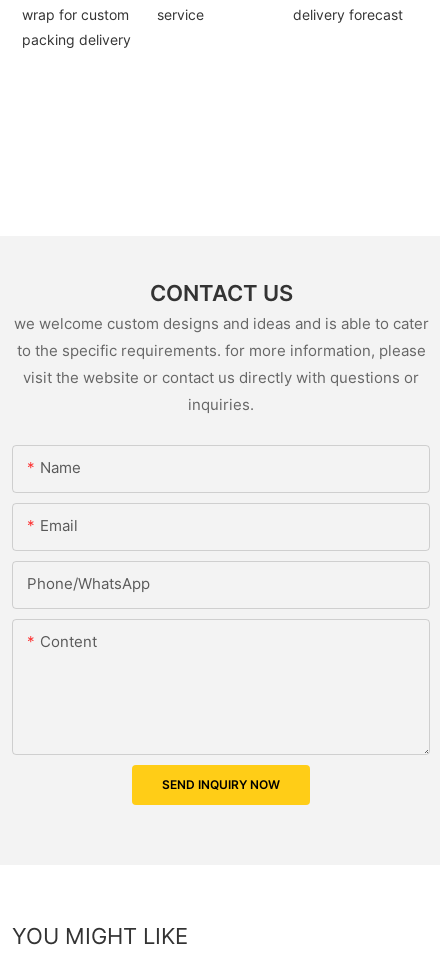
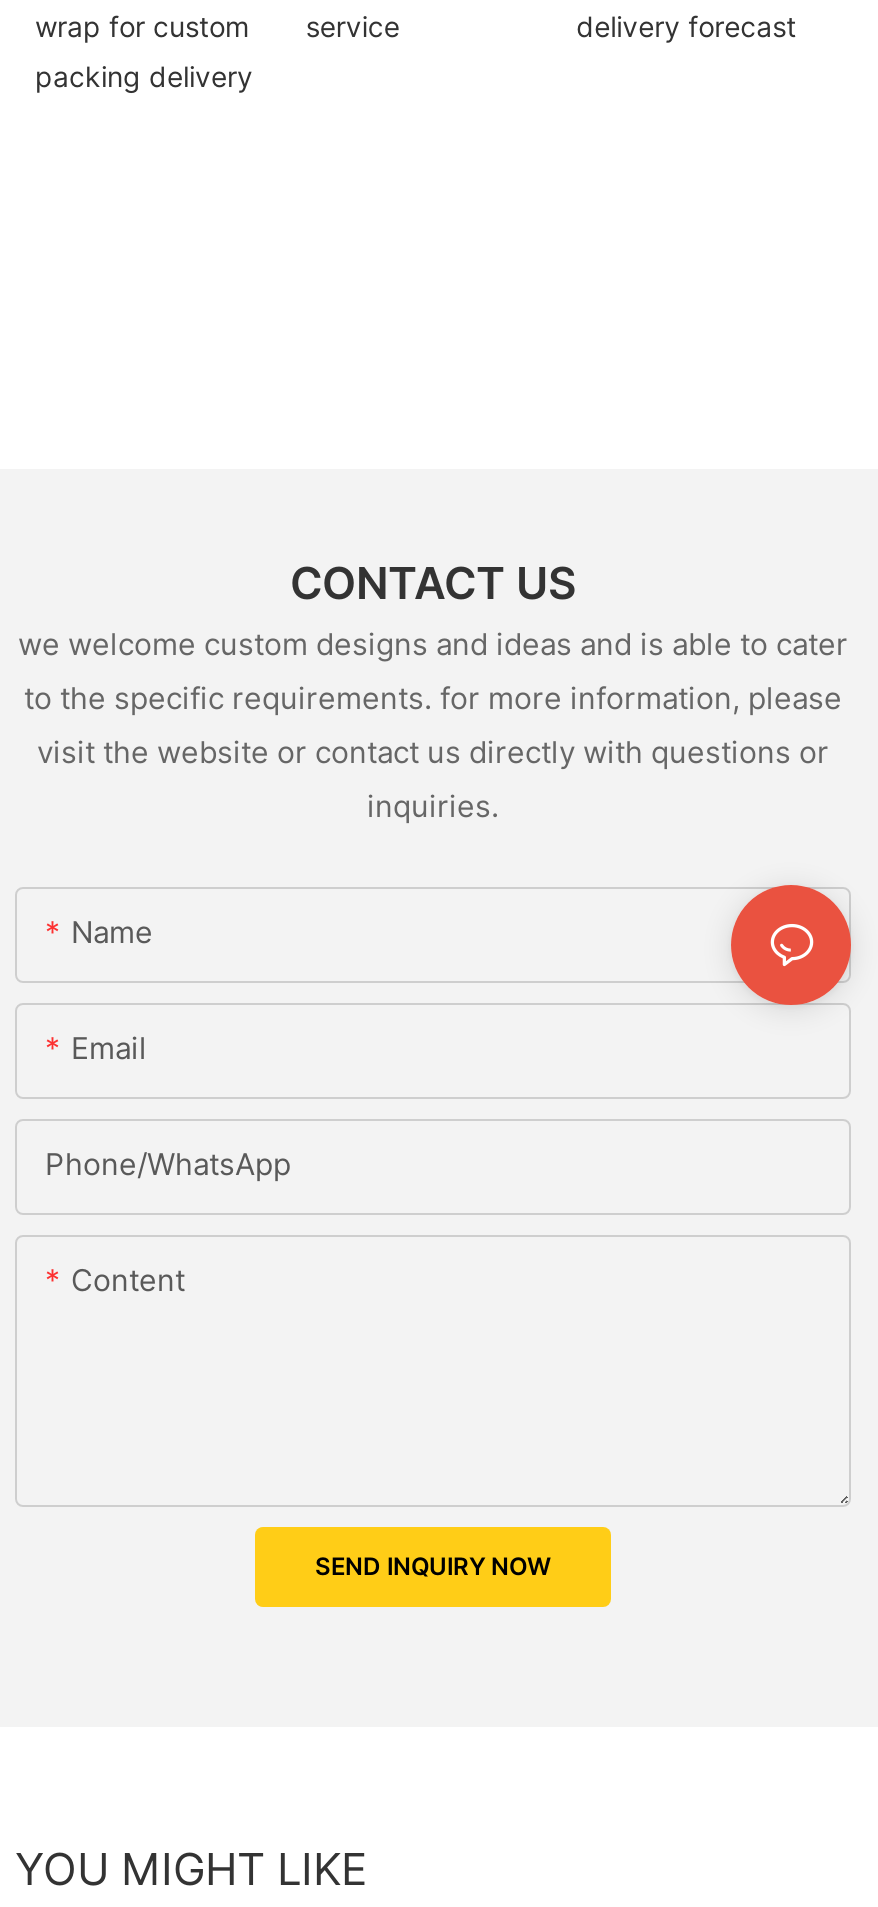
+ [image]
